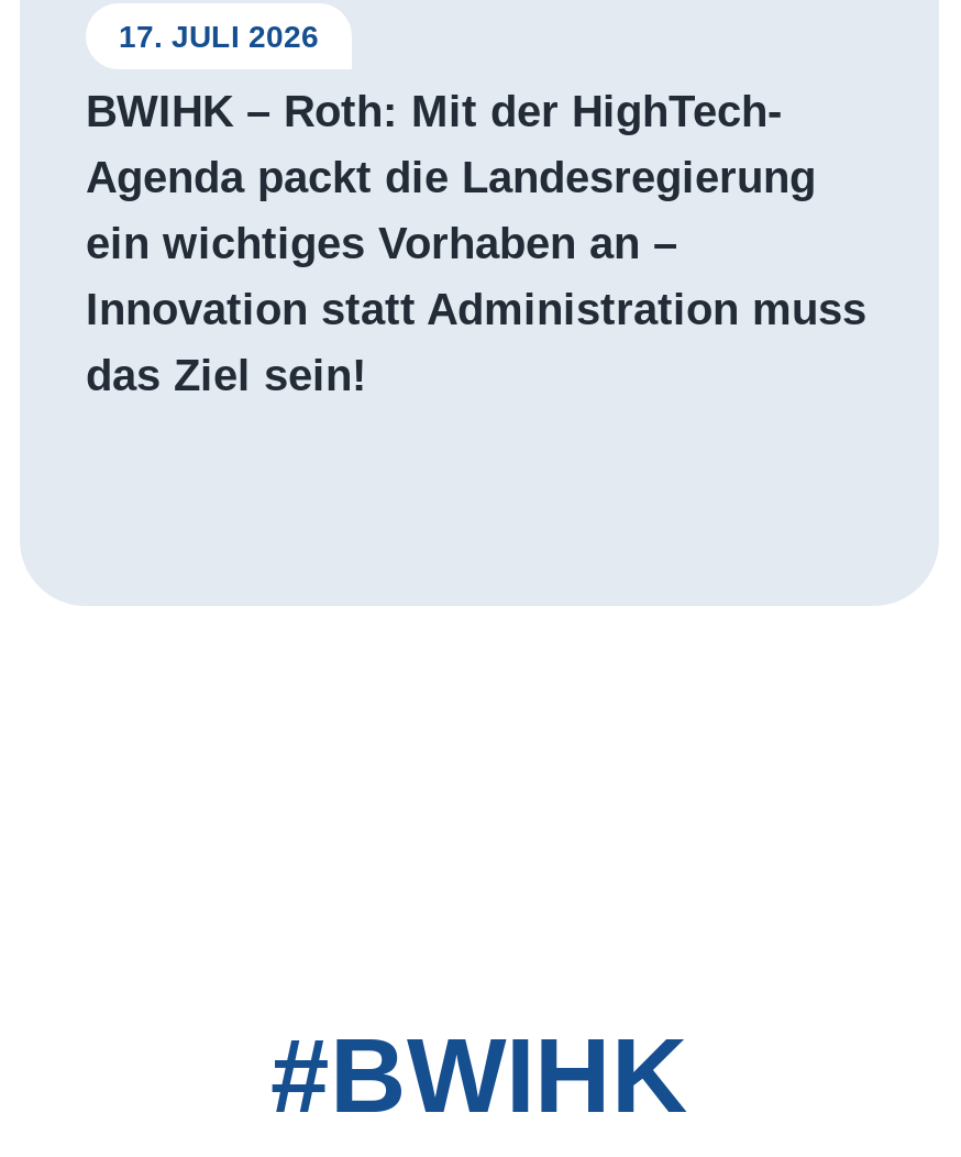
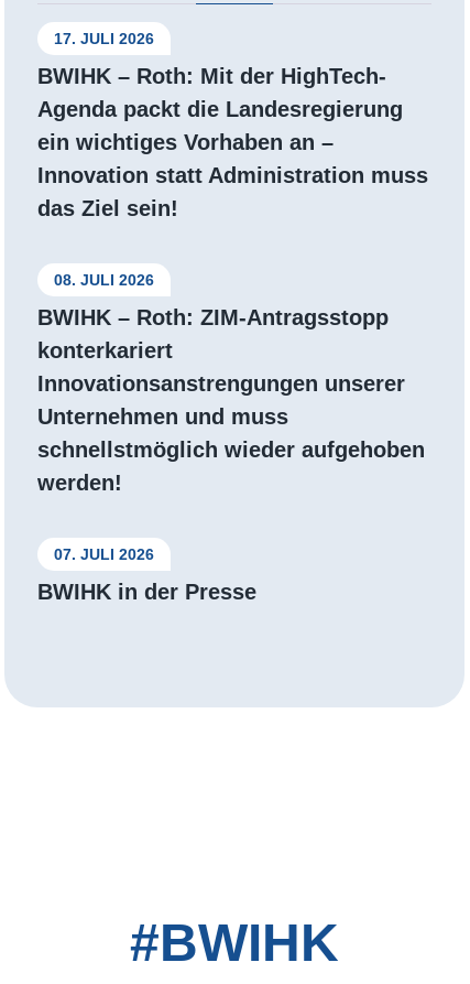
+ 08. JULI 2026
+ BWIHK – Roth: ZIM-Antragsstopp
+ konterkariert
+ Innovationsanstrengungen unserer
+ Unternehmen und muss
+ schnellstmöglich wieder aufgehoben
+ werden!
+ 07. JULI 2026
+ BWIHK in der Presse
